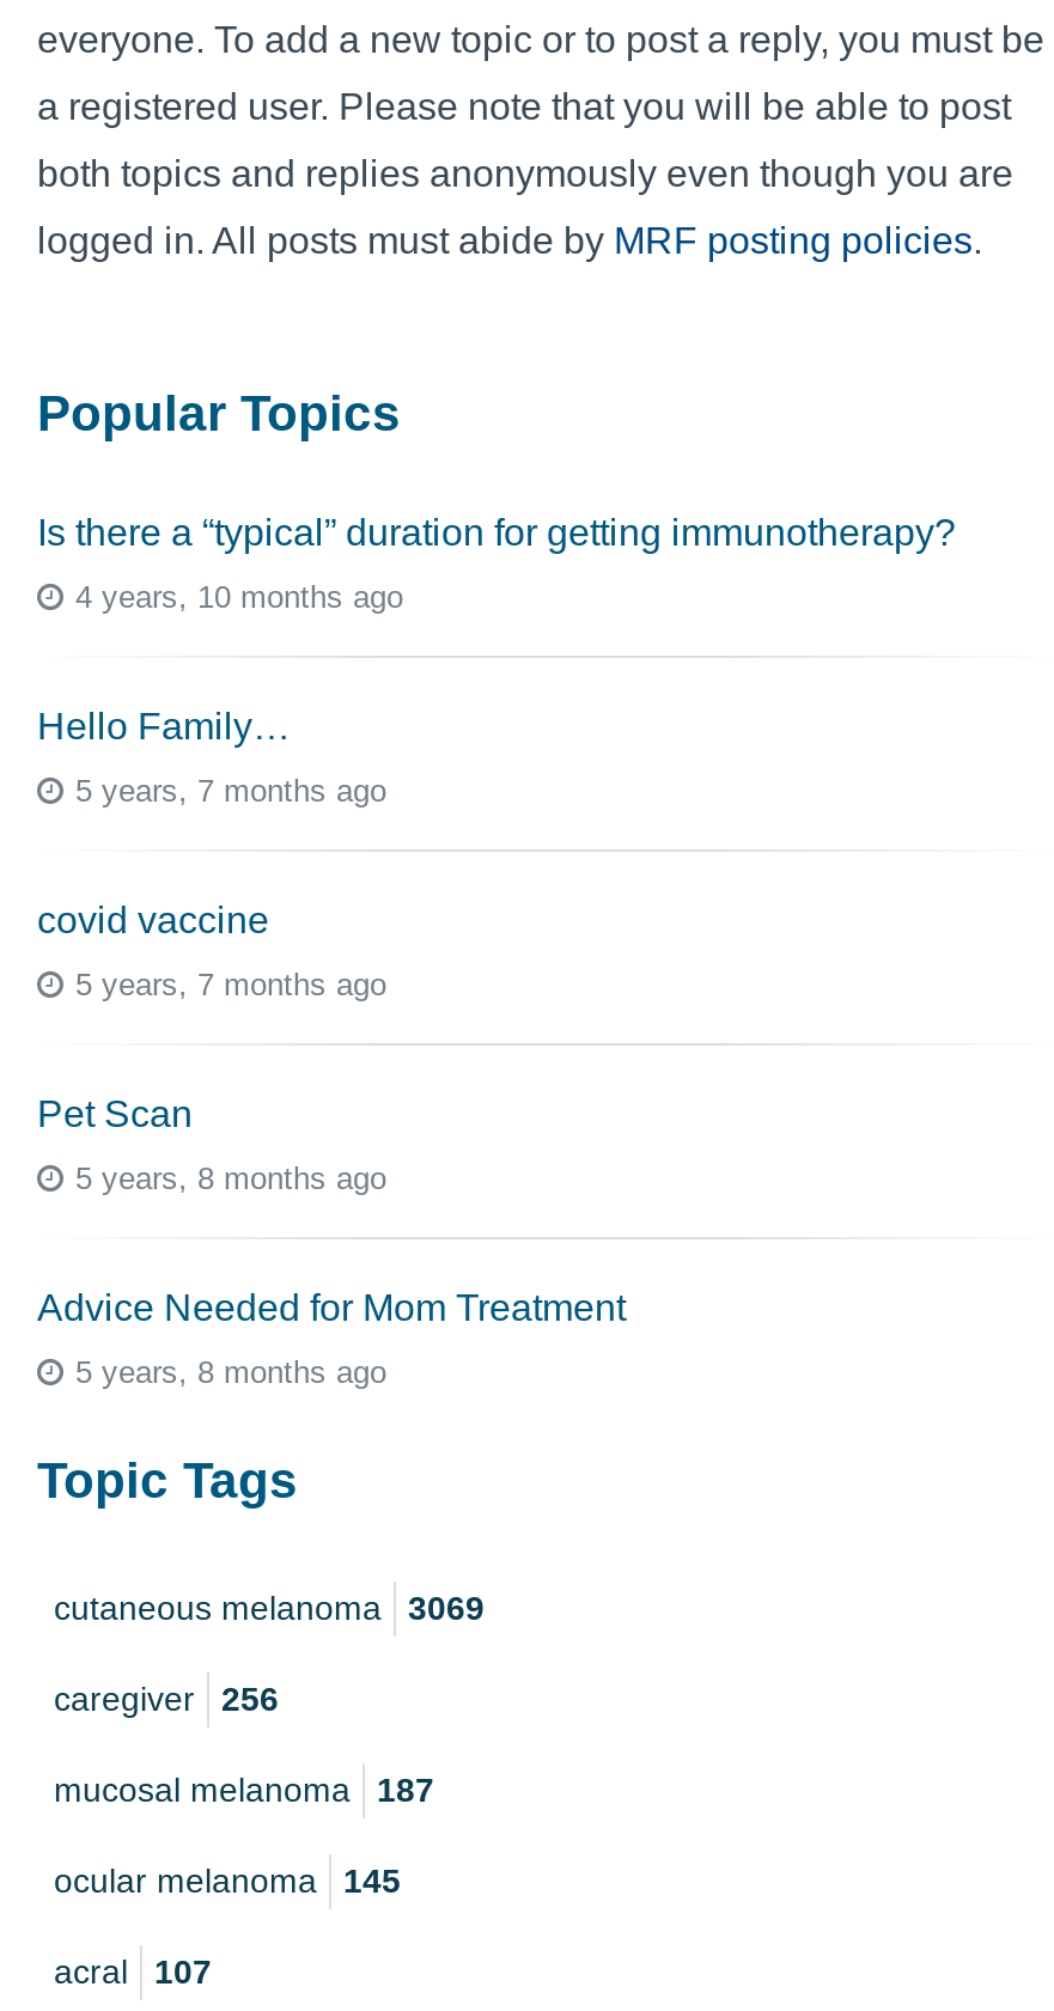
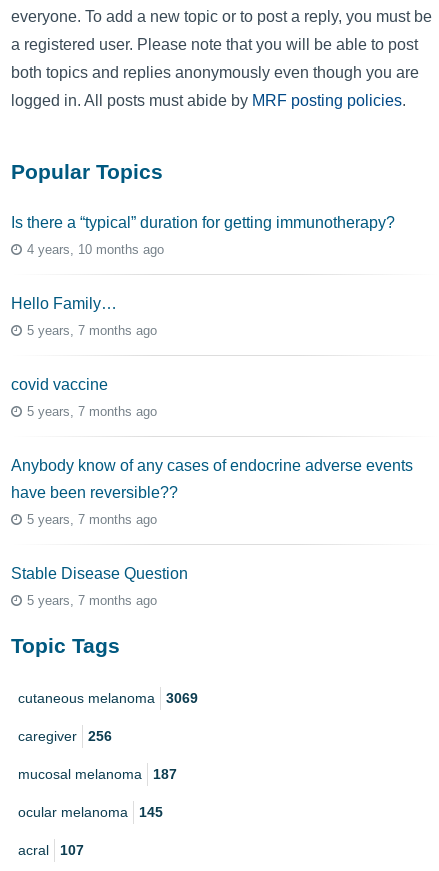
- Pet Scan
- 5 years, 8 months ago
- Advice Needed for Mom Treatment
- 5 years, 8 months ago
+ Anybody know of any cases of endocrine adverse events
+ have been reversible??
+ 5 years, 7 months ago
+ Stable Disease Question
+ 5 years, 7 months ago
